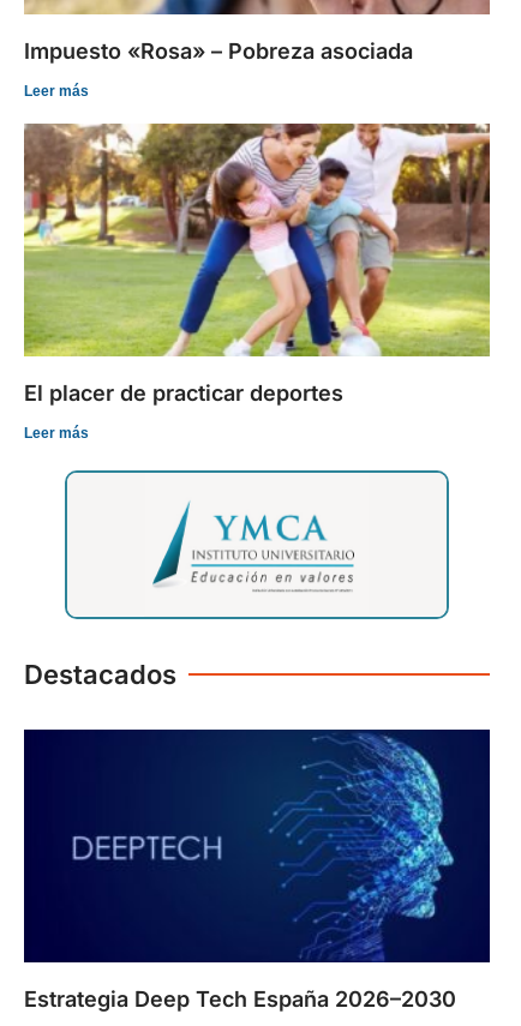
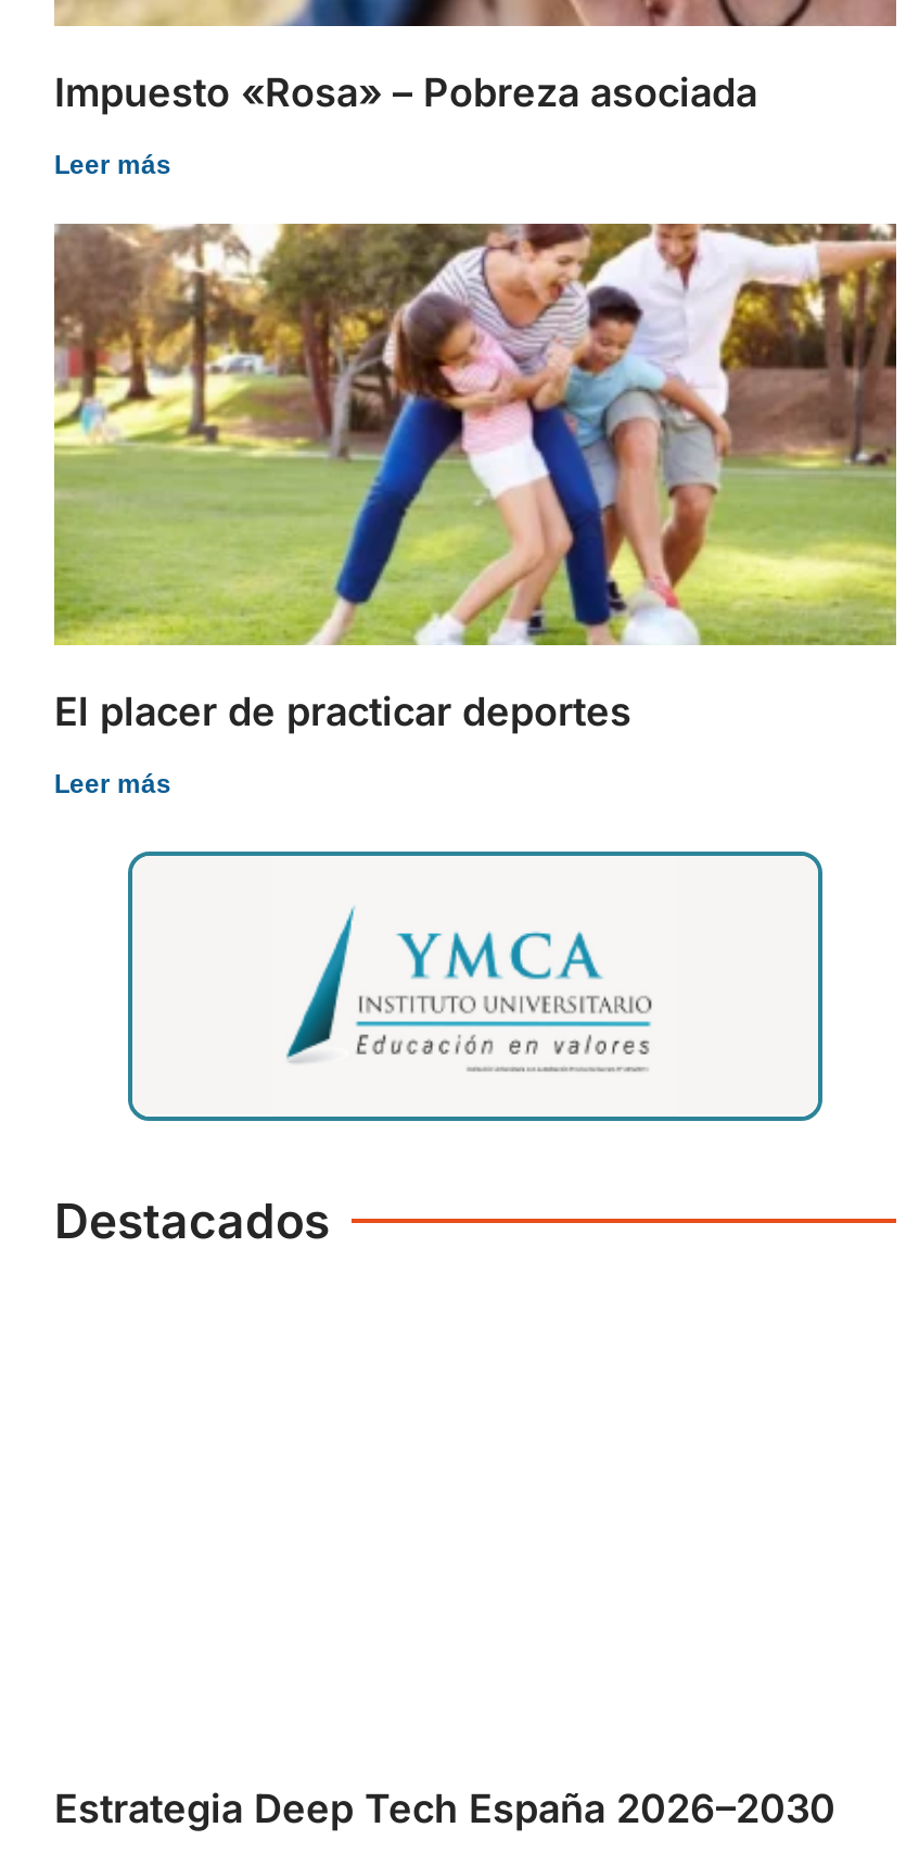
- [image]
